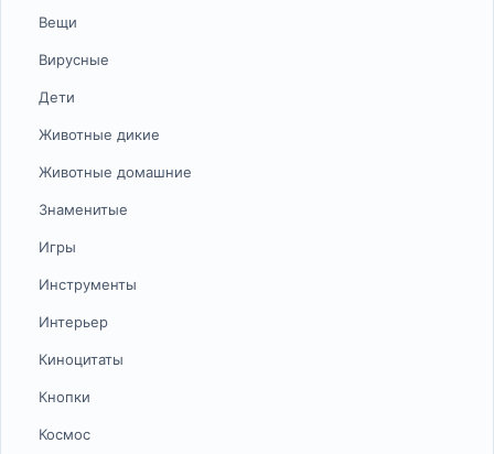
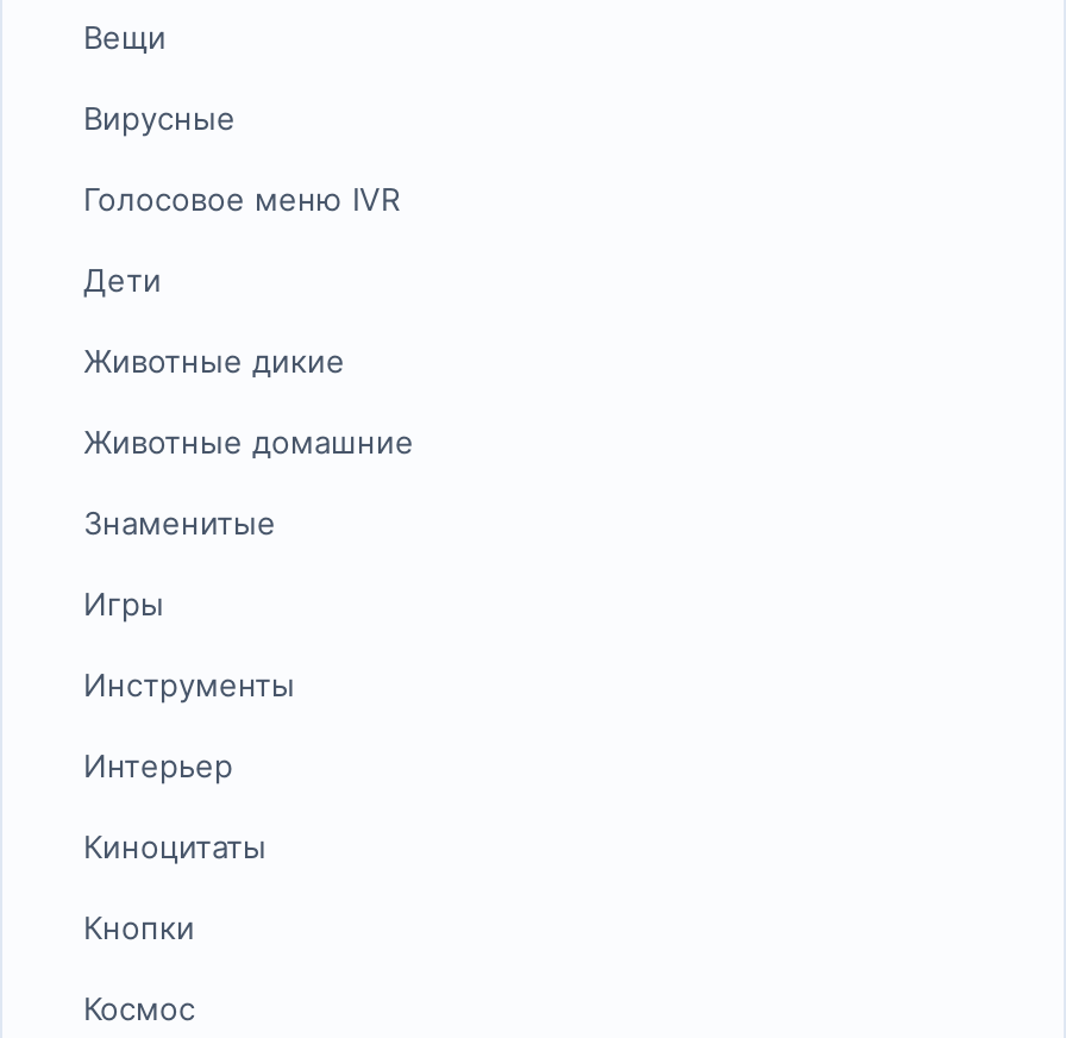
+ Голосовое меню IVR
